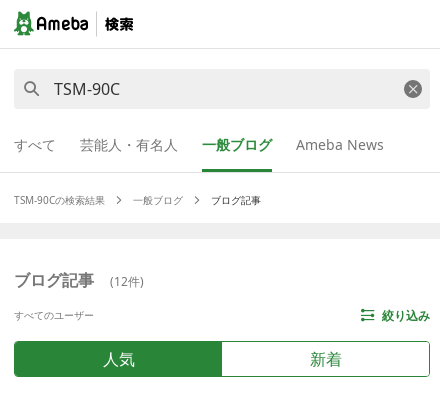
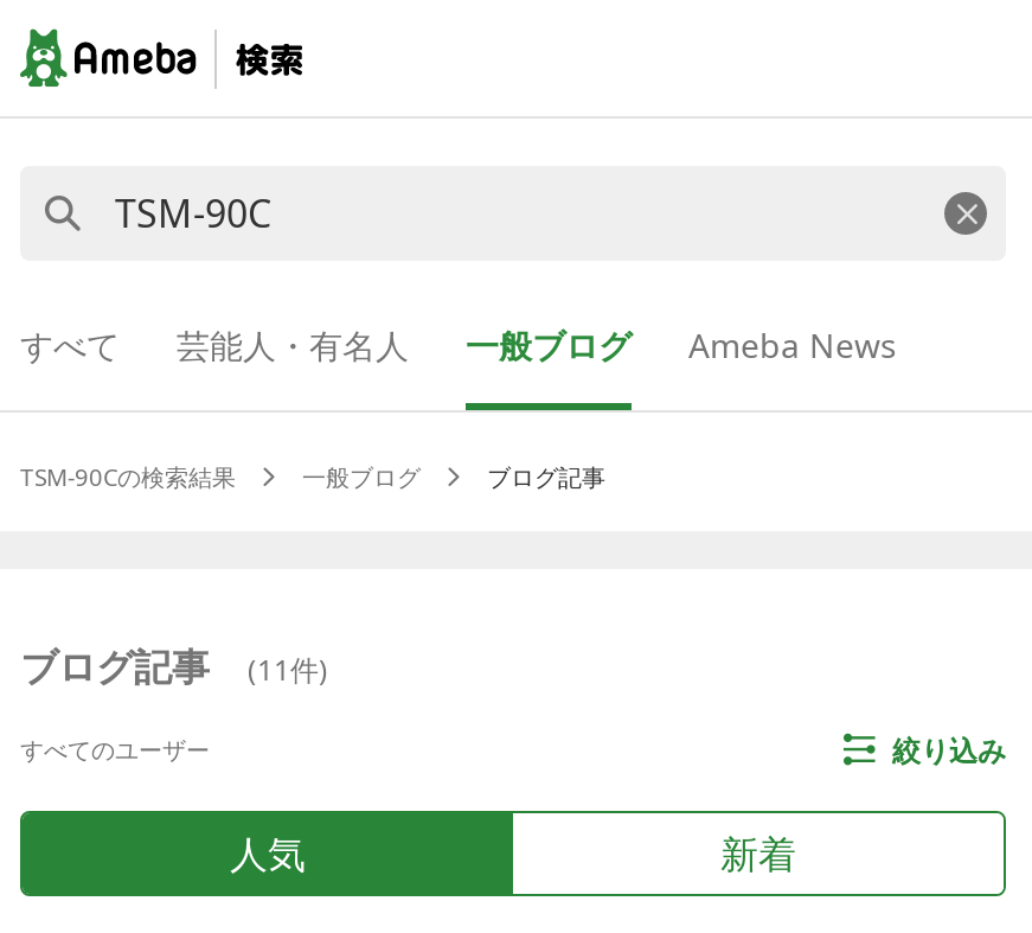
- ブログ記事 (12件)
+ ブログ記事 (11件)
